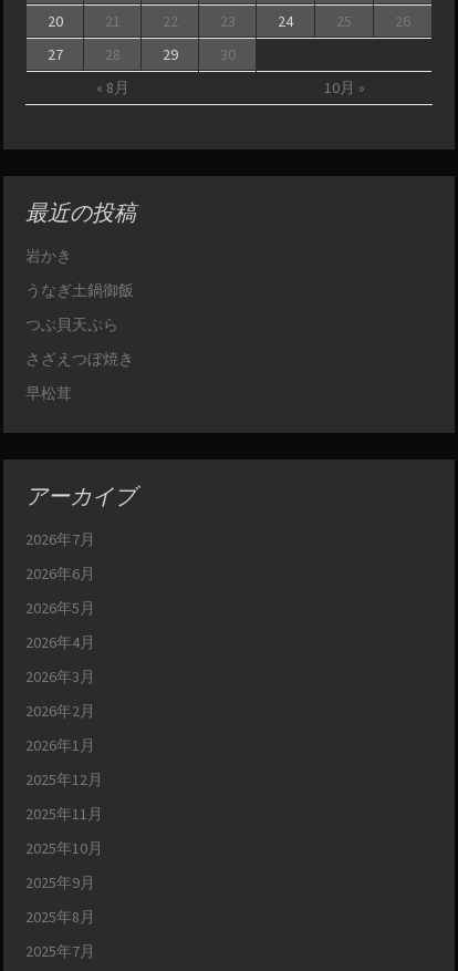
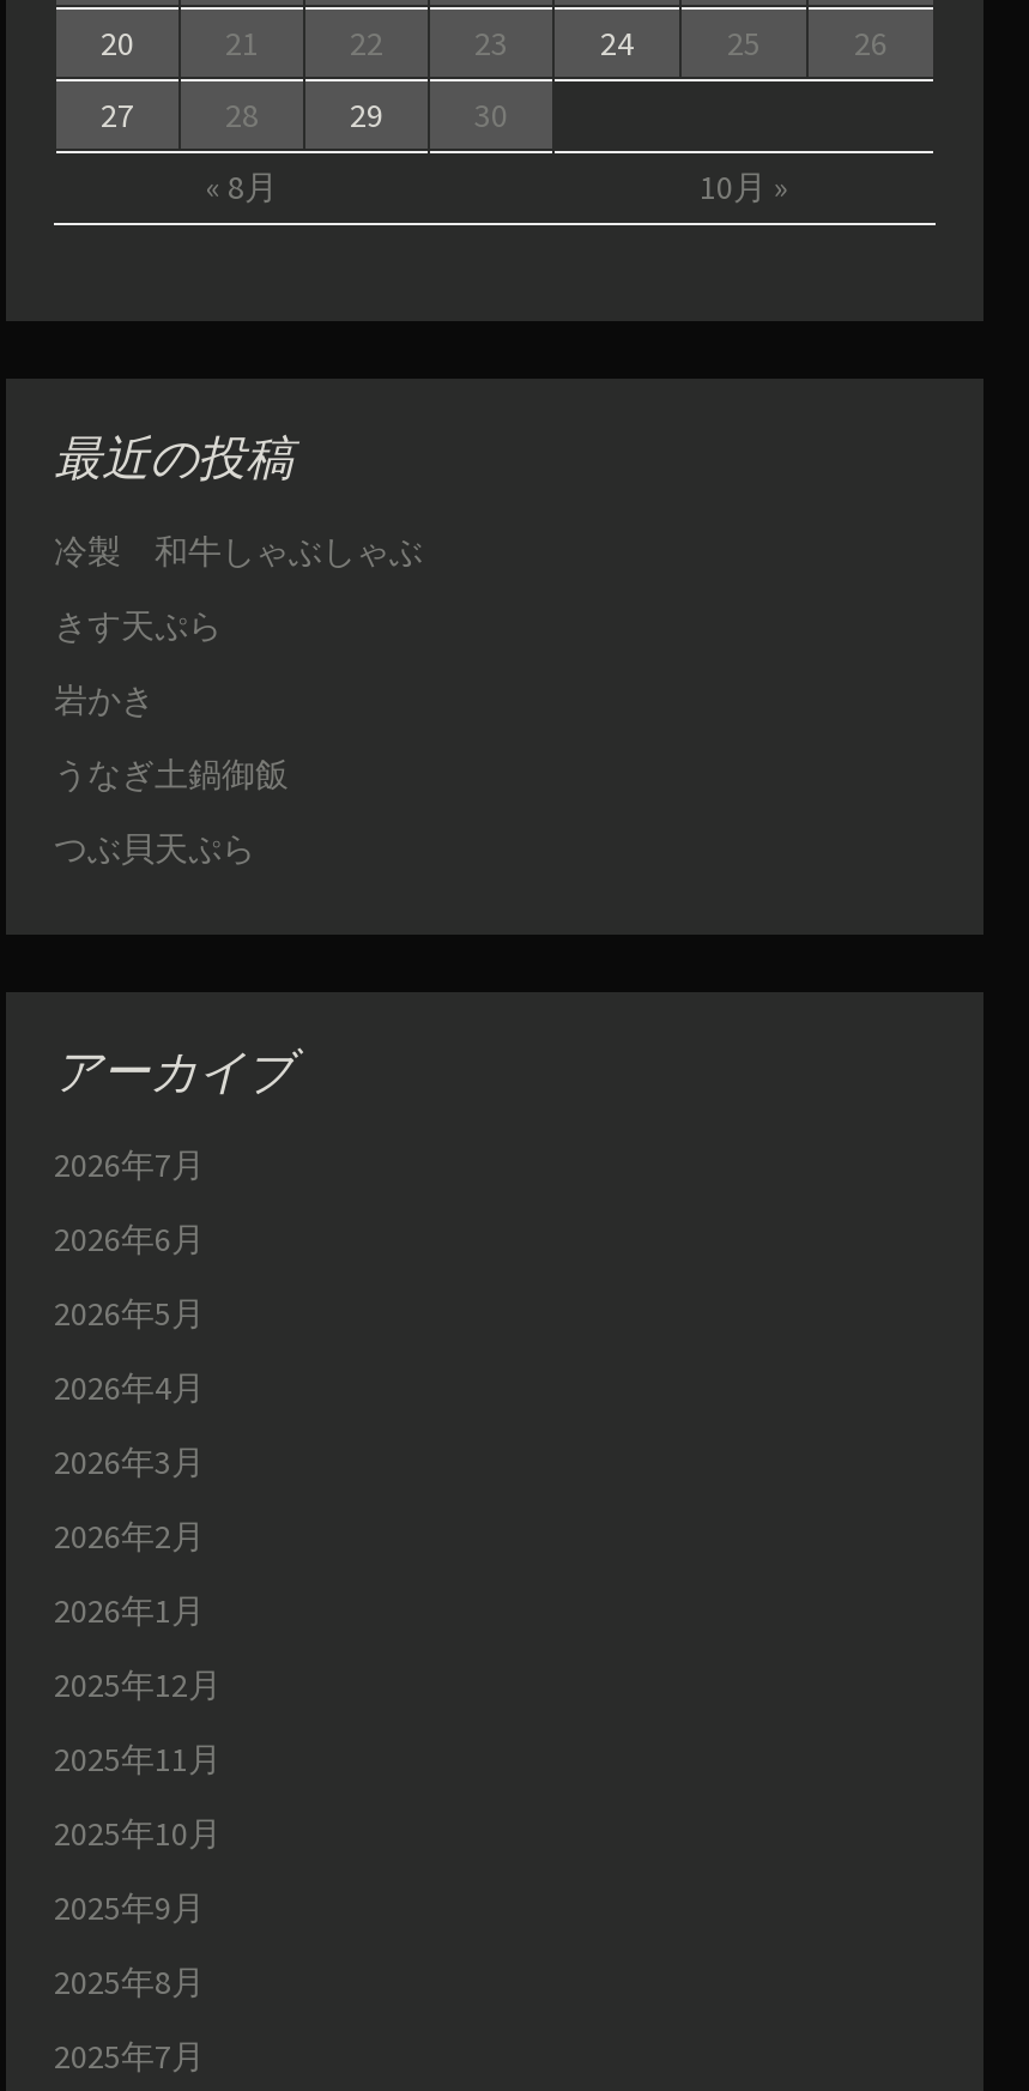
+ 冷製 和牛しゃぶしゃぶ
+ きす天ぷら

moved down: 岩かき | うなぎ土鍋御飯

- さざえつぼ焼き
- 早松茸
